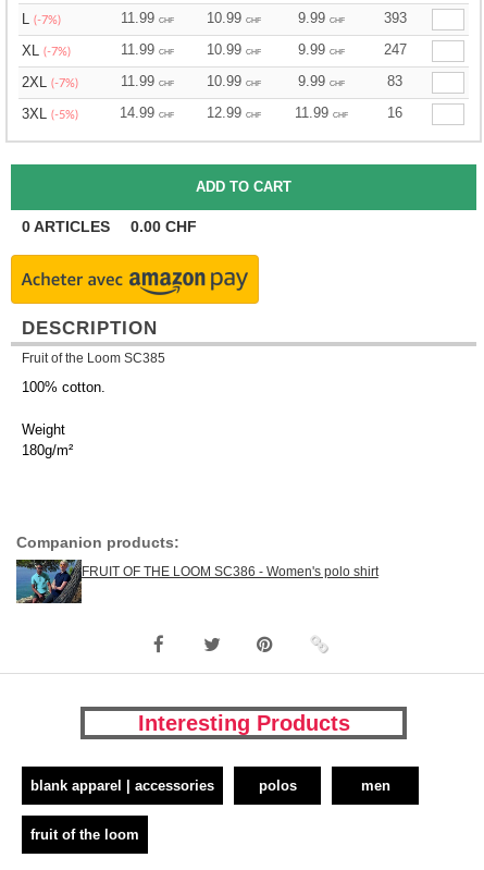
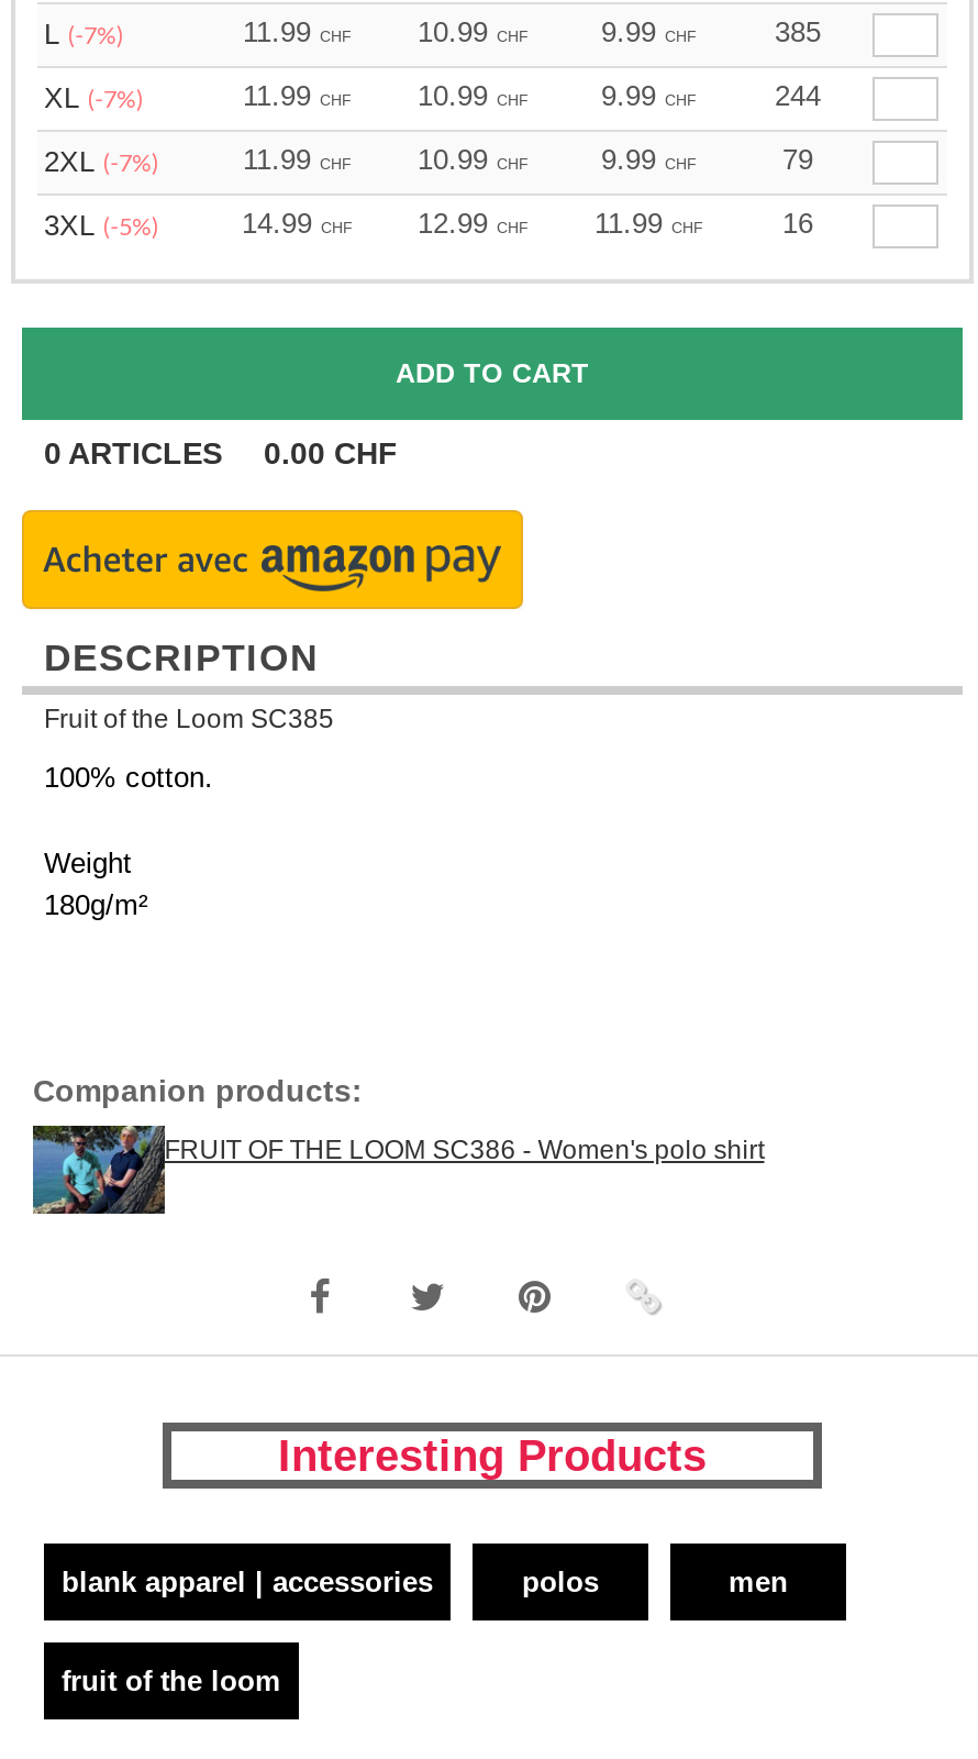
- 393
+ 385

- 247
+ 244

- 83
+ 79
